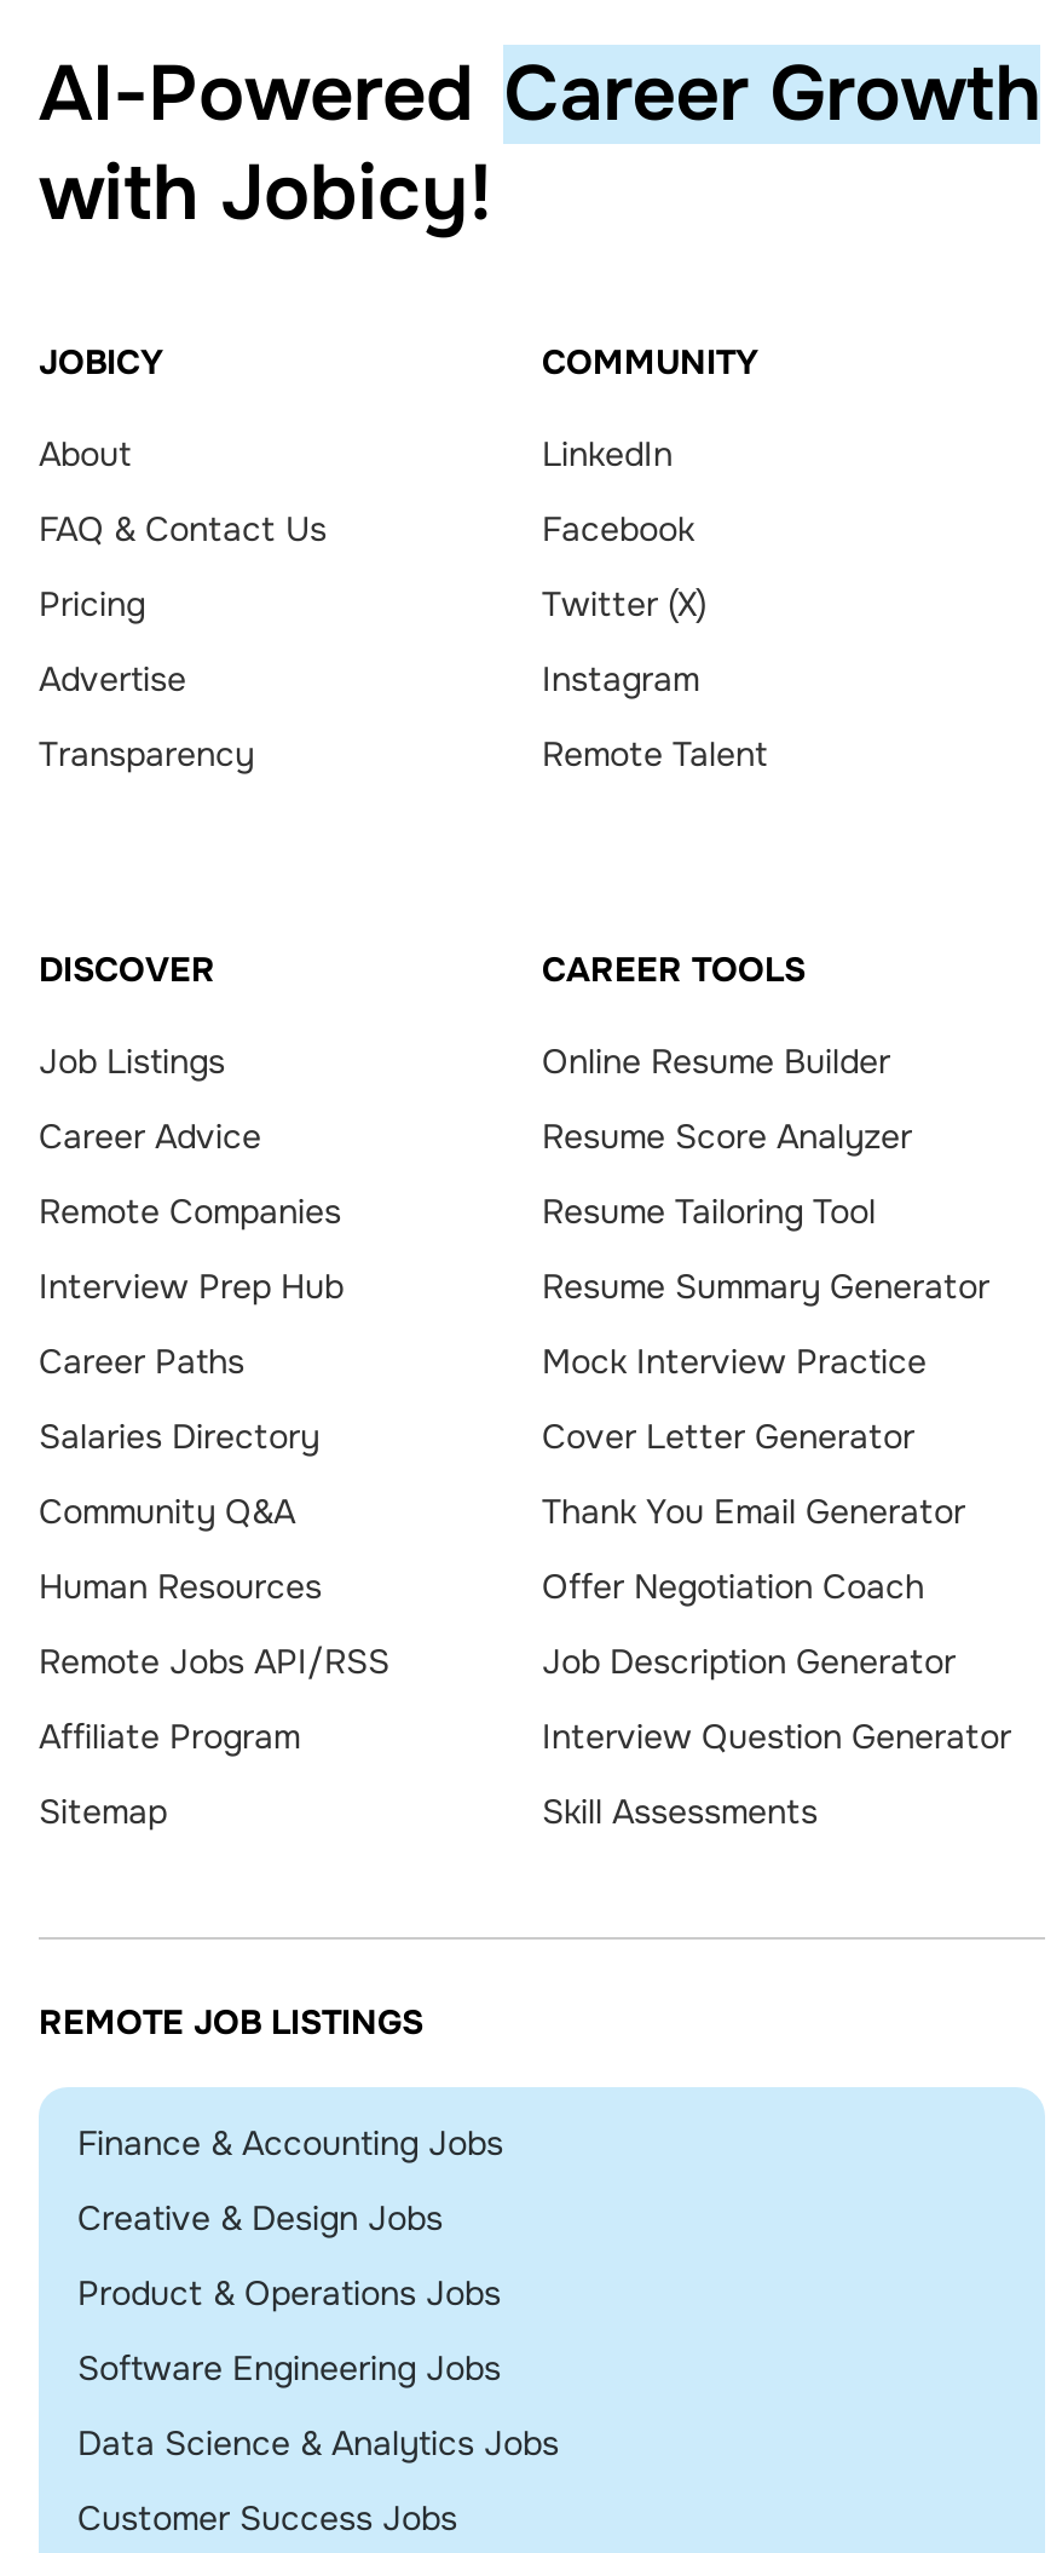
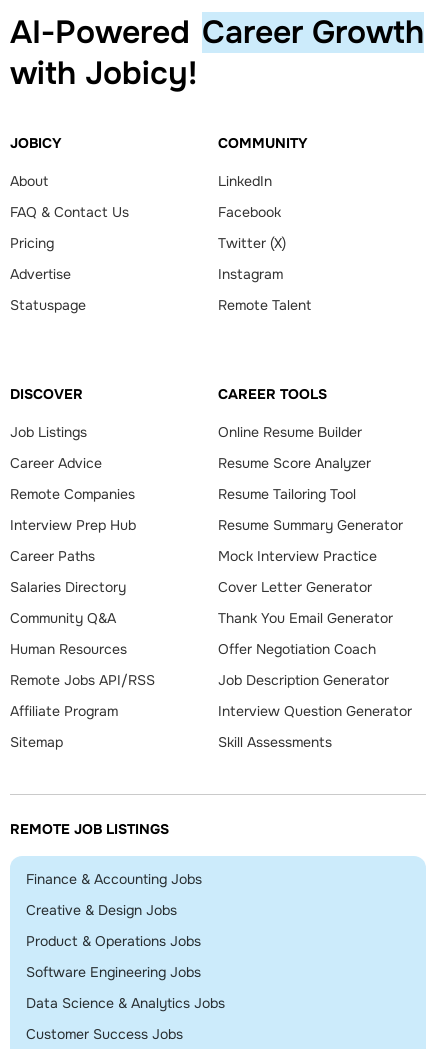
- Transparency
+ Statuspage
